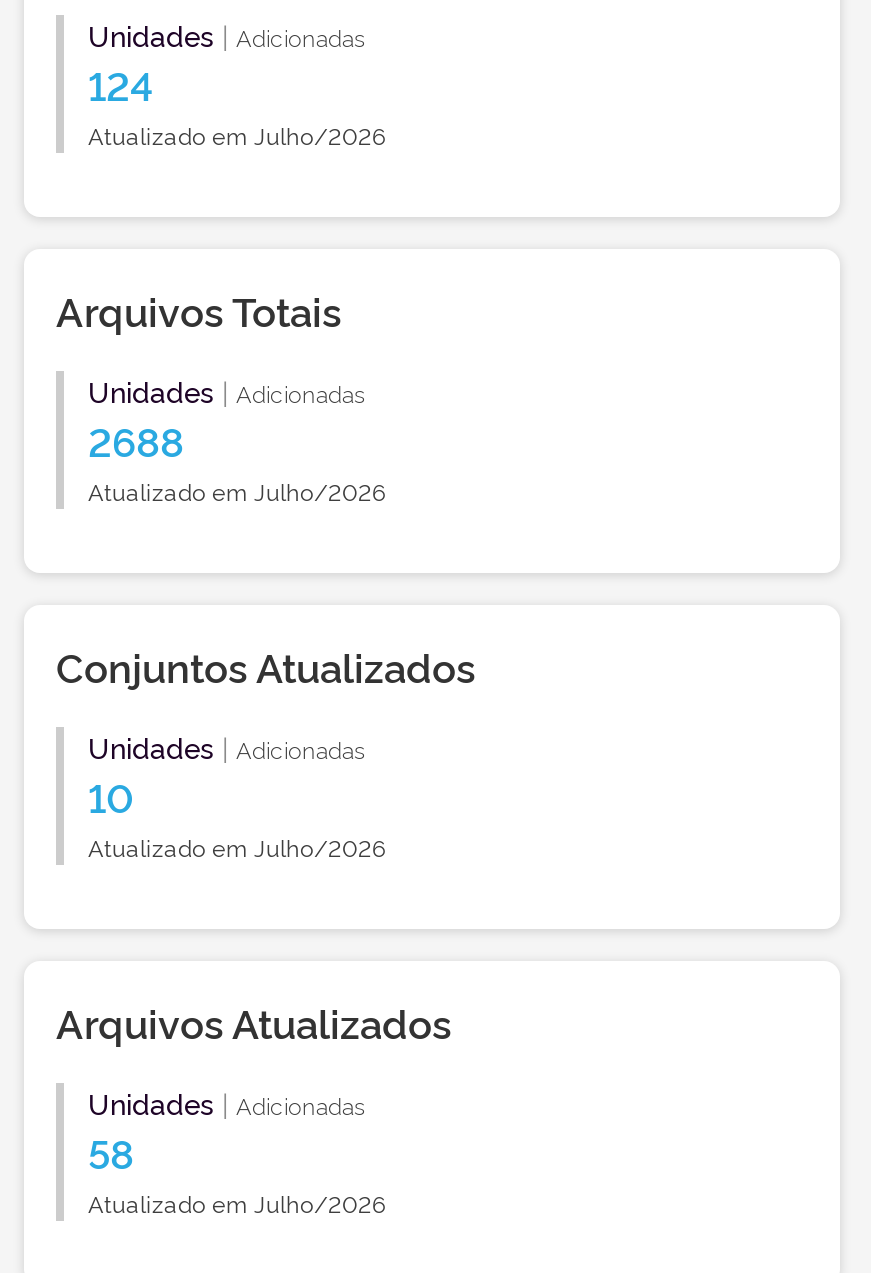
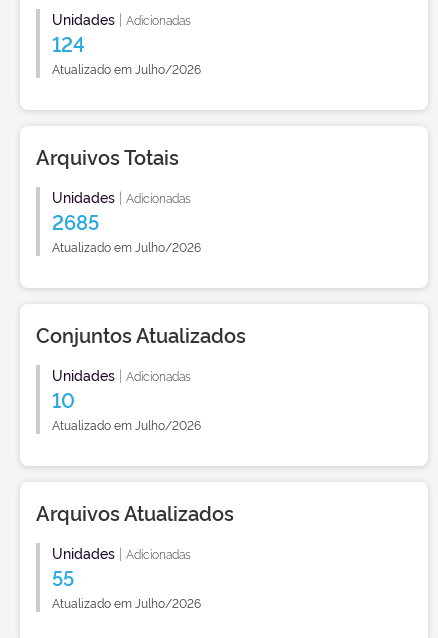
- 2688
+ 2685

- 58
+ 55
